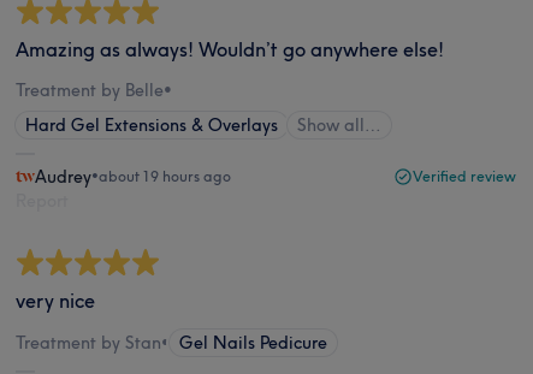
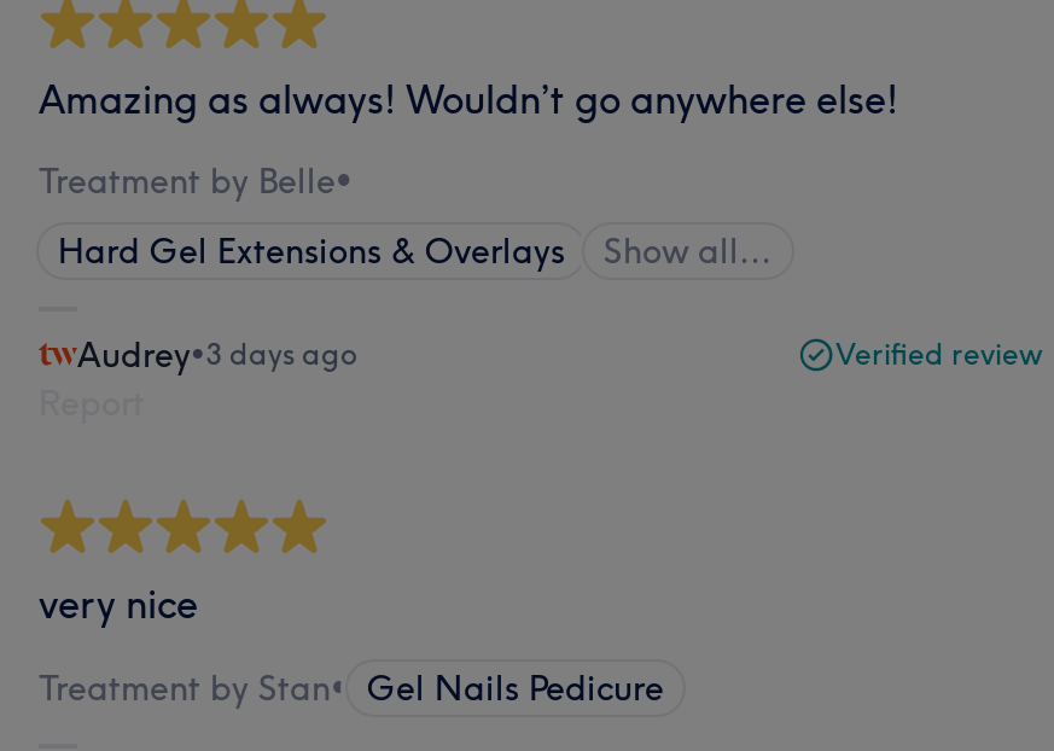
- Audrey•about 19 hours ago
+ Audrey•3 days ago
